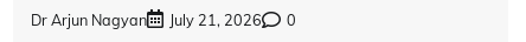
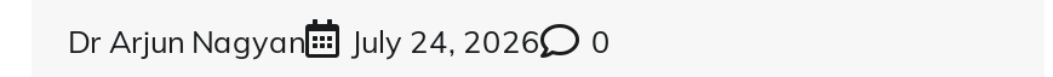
- Dr Arjun Nagyan July 21, 2026 0
+ Dr Arjun Nagyan July 24, 2026 0
